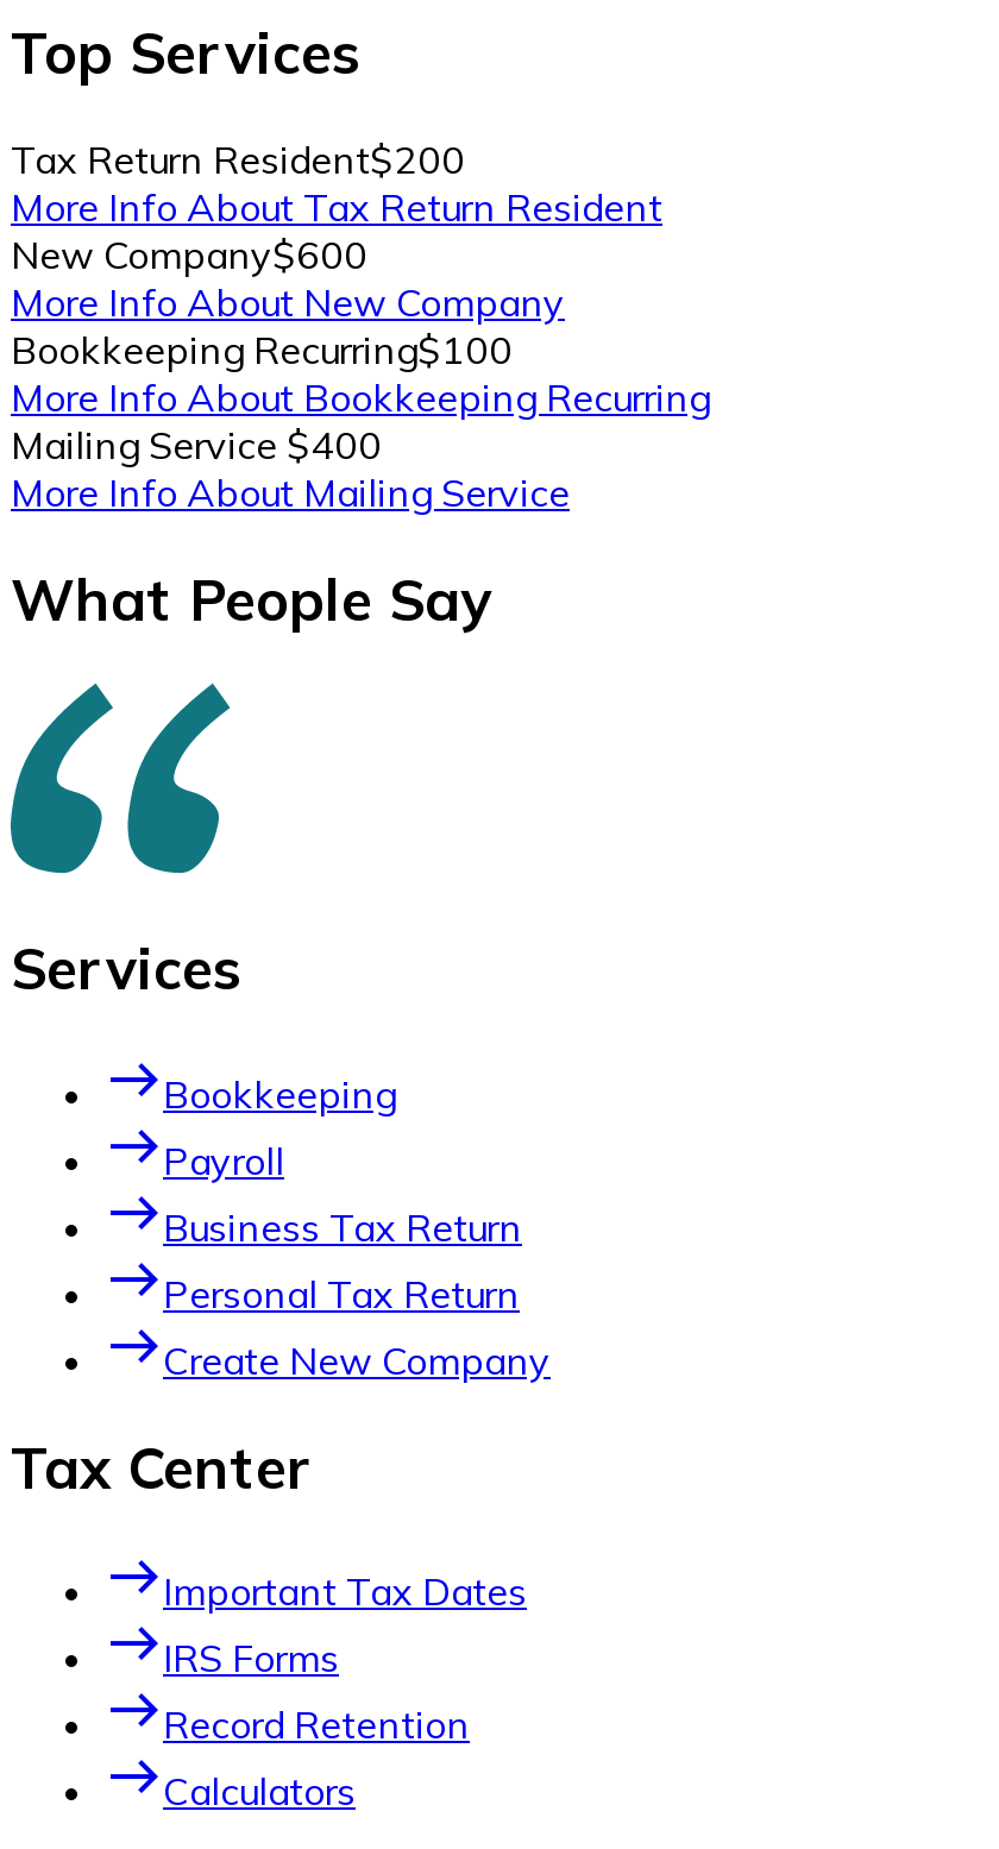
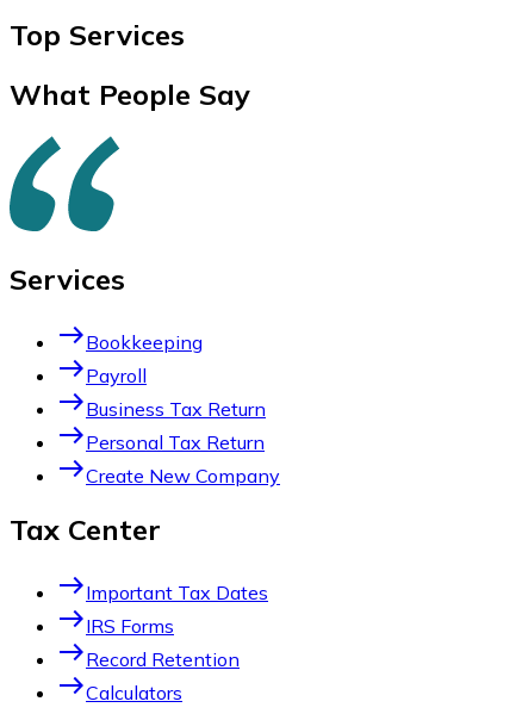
- Tax Return Resident$200
- More Info About Tax Return Resident
- New Company$600
- More Info About New Company
- Bookkeeping Recurring$100
- More Info About Bookkeeping Recurring
- Mailing Service $400
- More Info About Mailing Service
